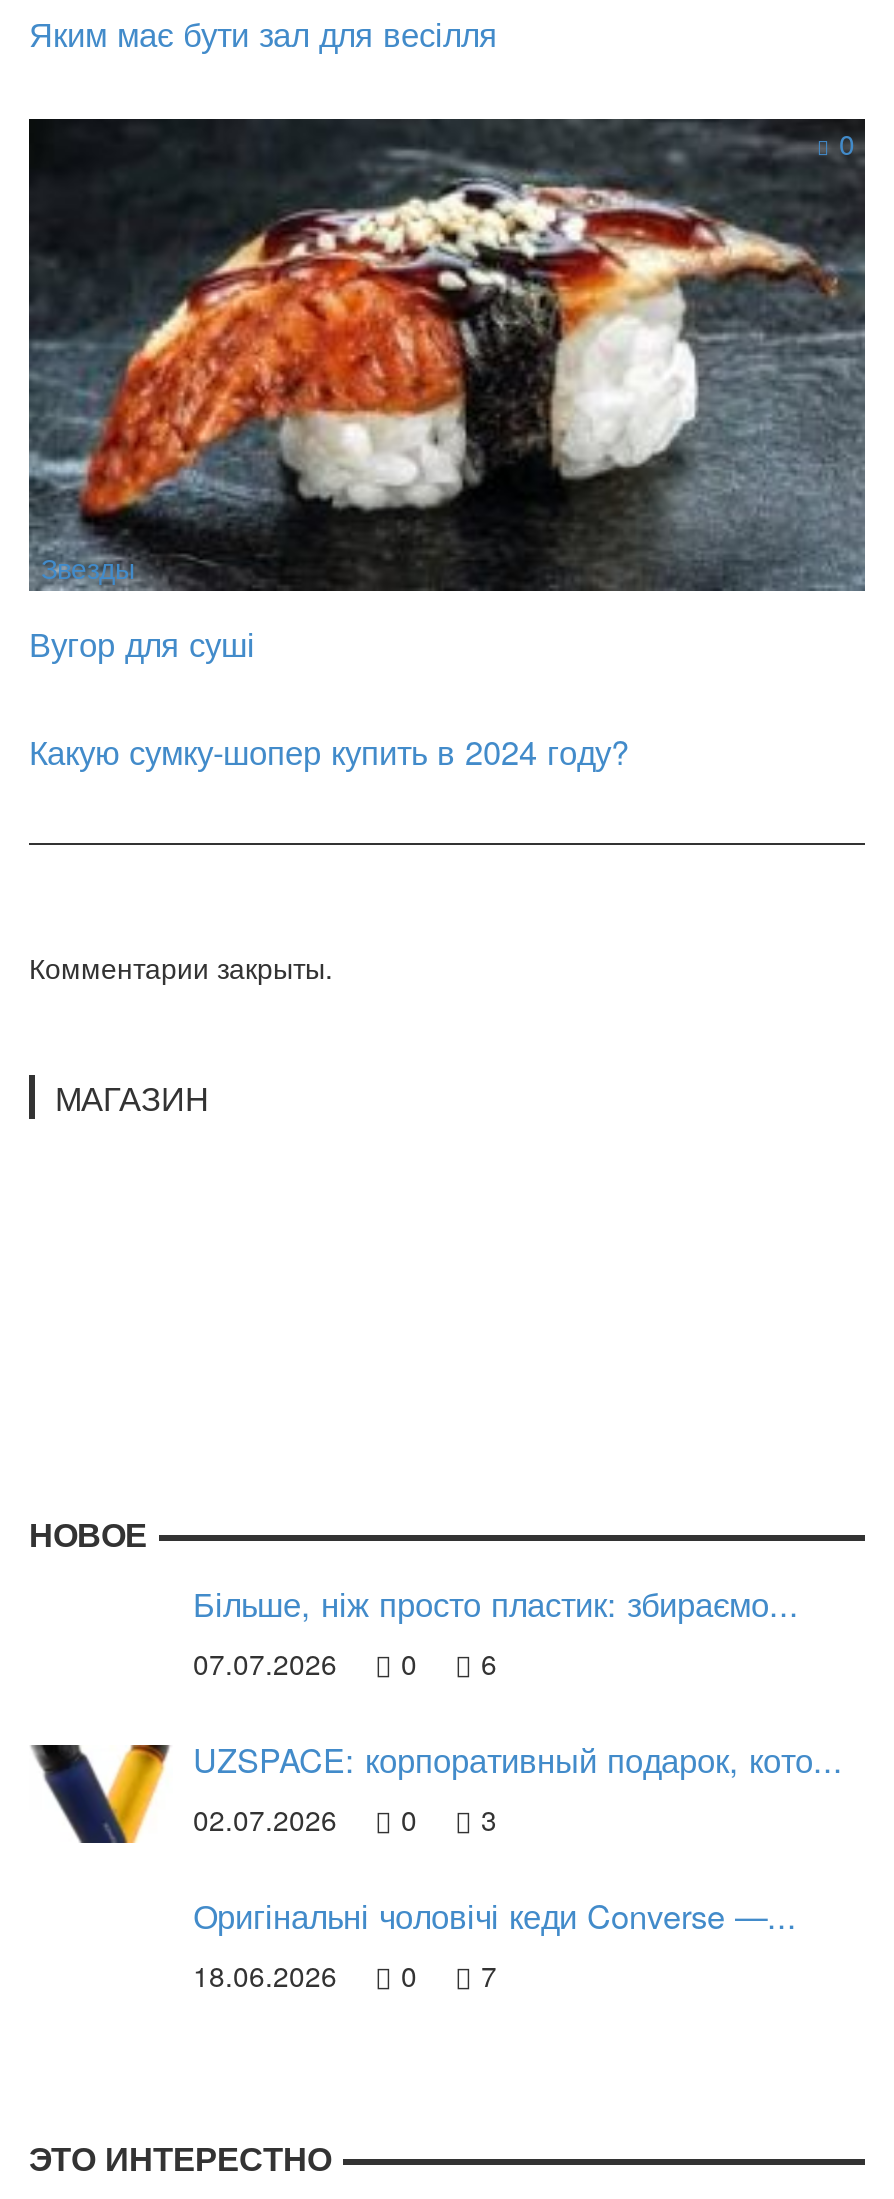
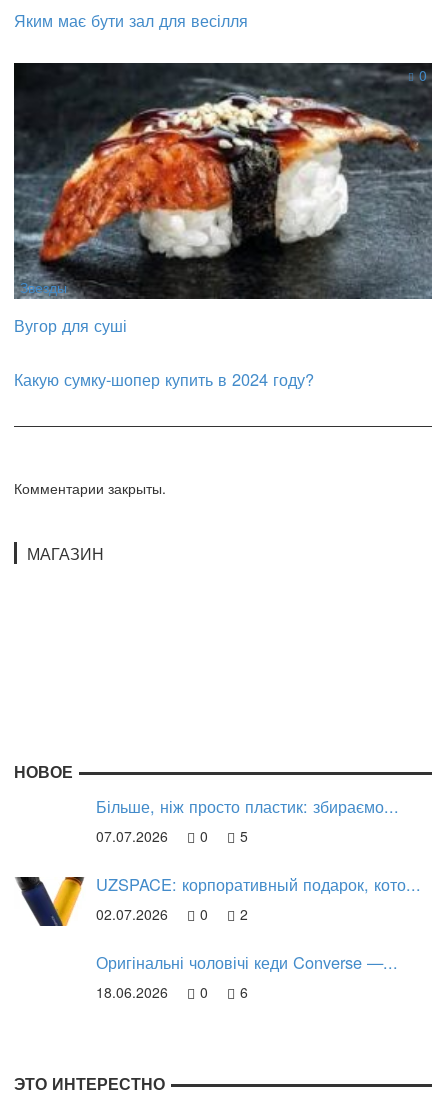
- 07.07.2026 0 6
+ 07.07.2026 0 5

- 02.07.2026 0 3
+ 02.07.2026 0 2

- 18.06.2026 0 7
+ 18.06.2026 0 6
